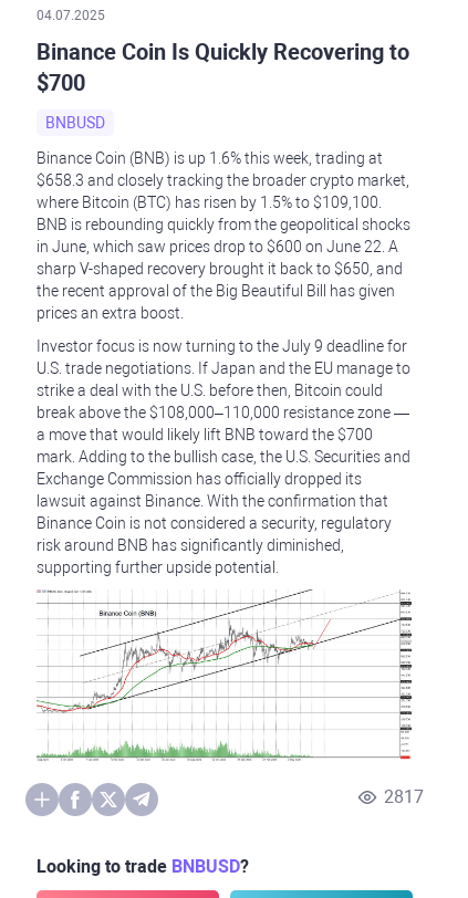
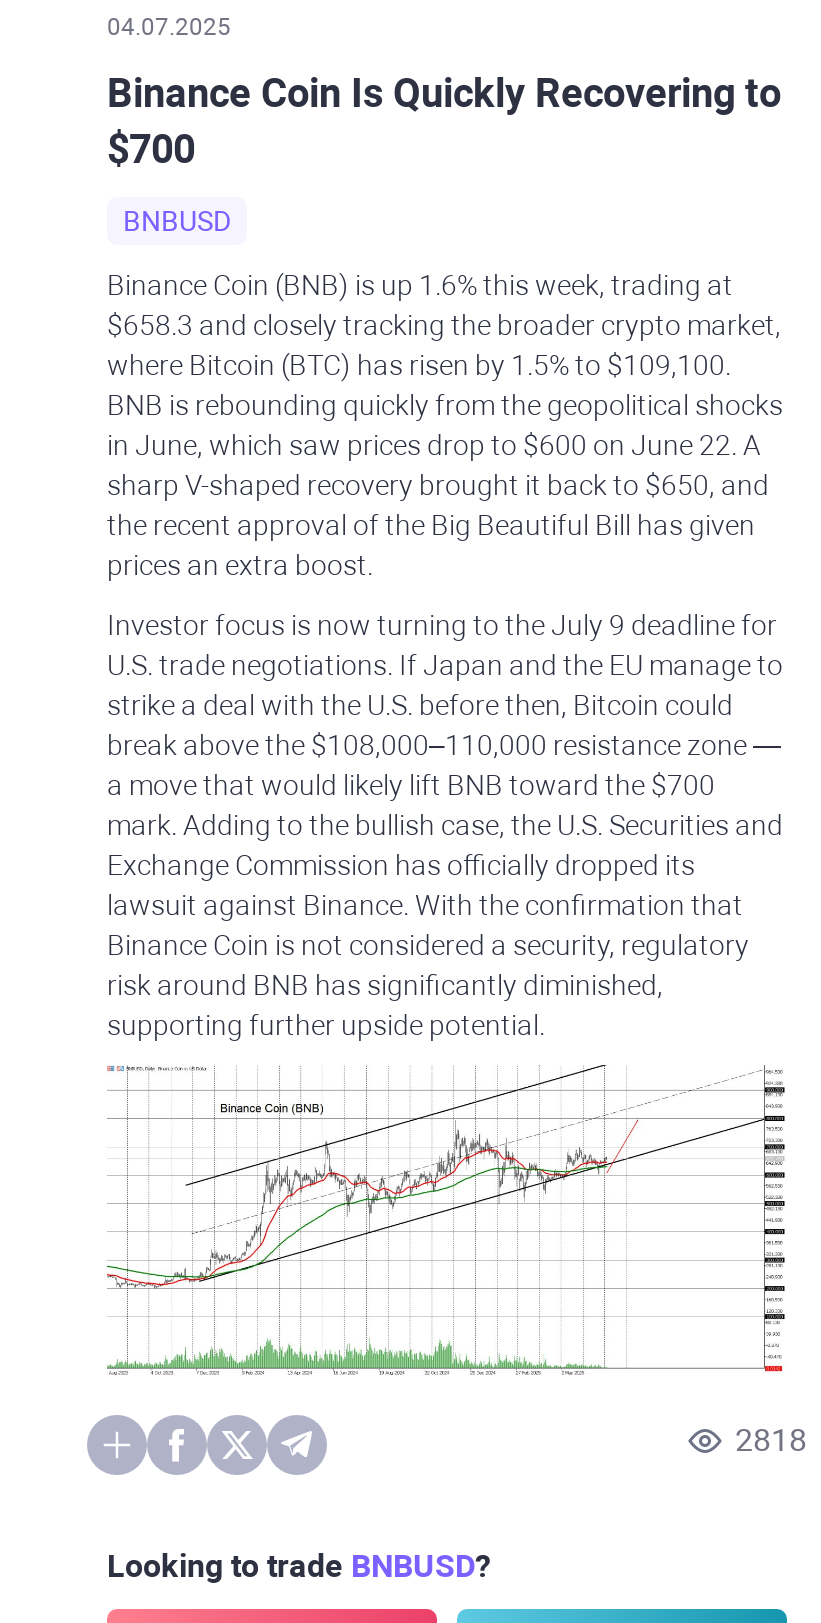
- 2817
+ 2818
